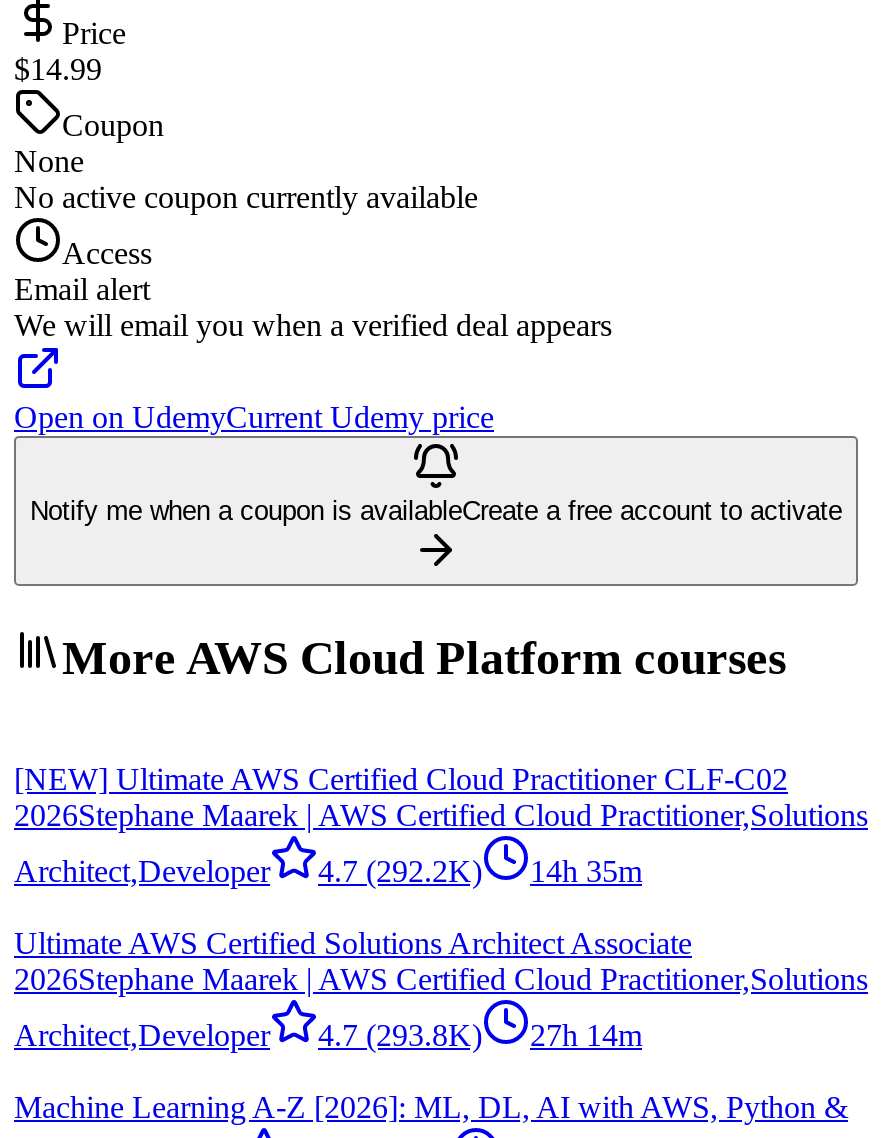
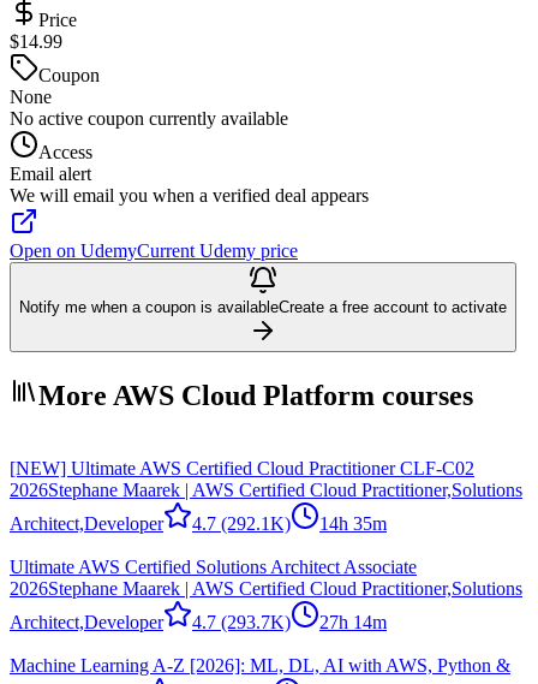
- Architect,Developer 4.7 (292.2K) 14h 35m
+ Architect,Developer 4.7 (292.1K) 14h 35m

- Architect,Developer 4.7 (293.8K) 27h 14m
+ Architect,Developer 4.7 (293.7K) 27h 14m
